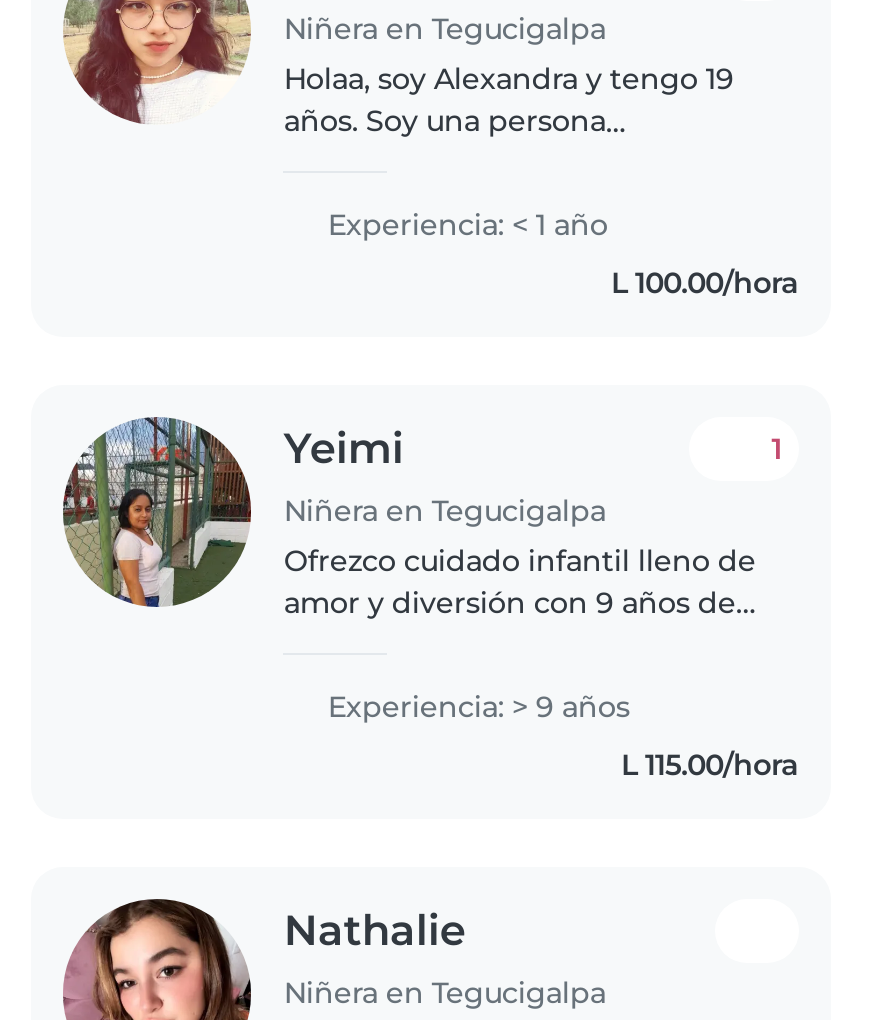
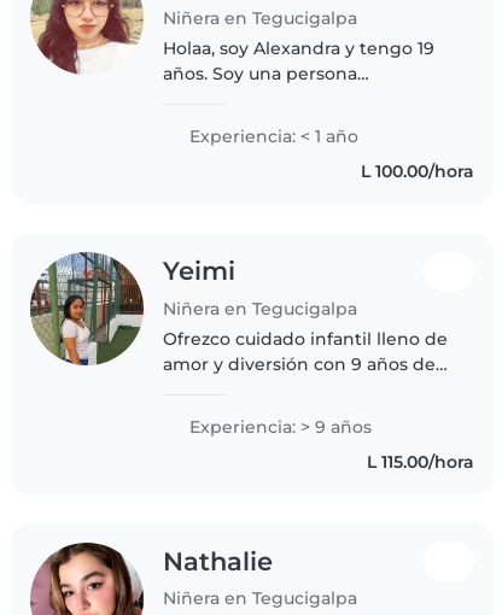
- 1
